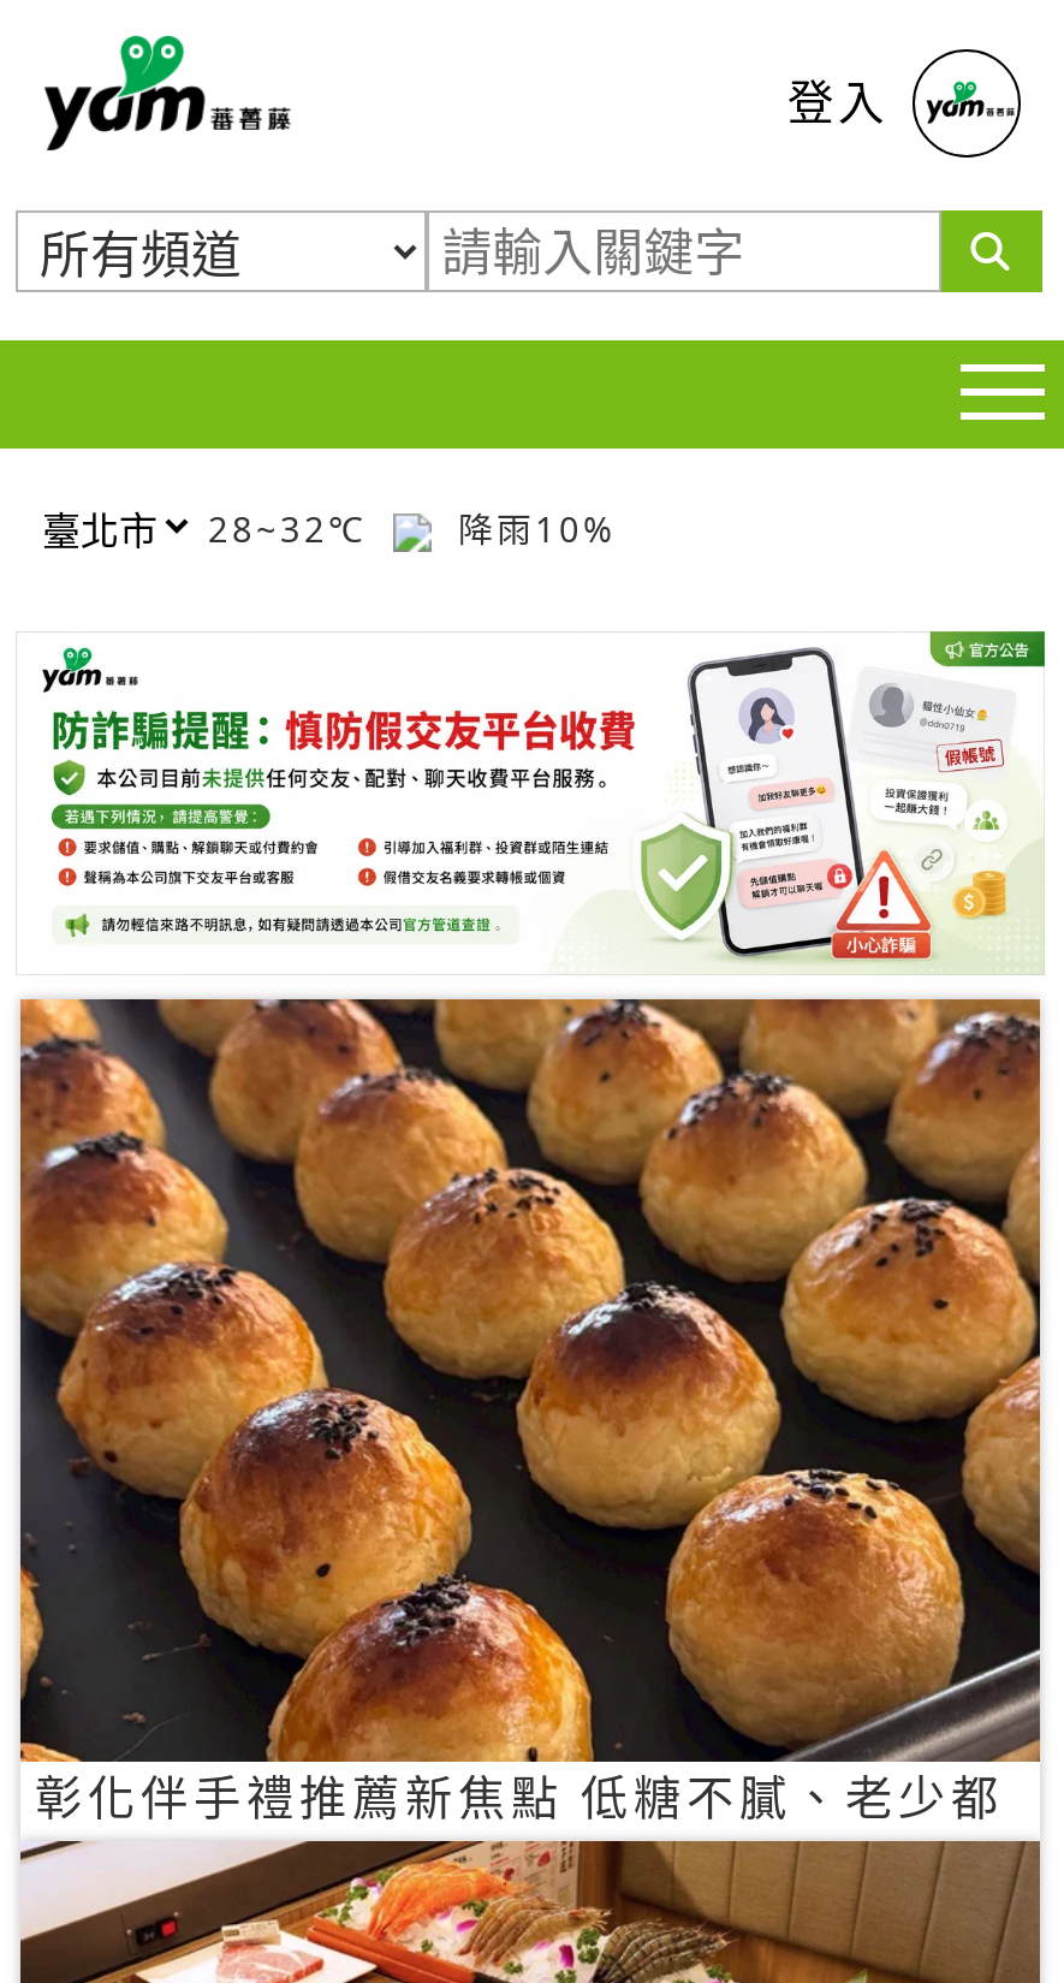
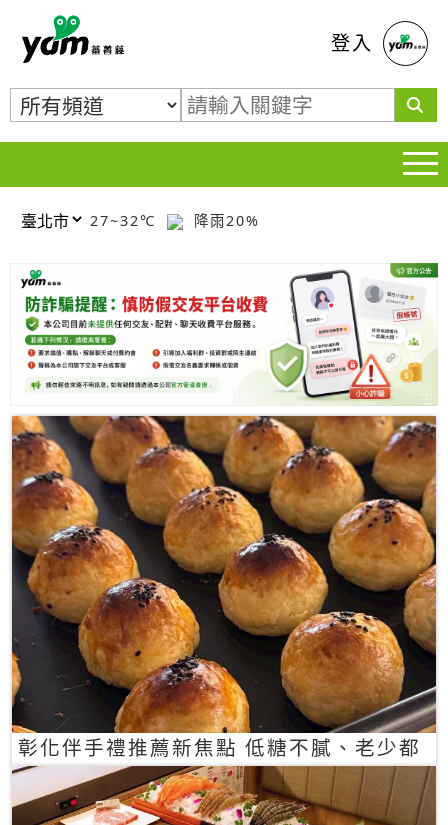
- 28~32℃
+ 27~32℃

- 降雨10%
+ 降雨20%
